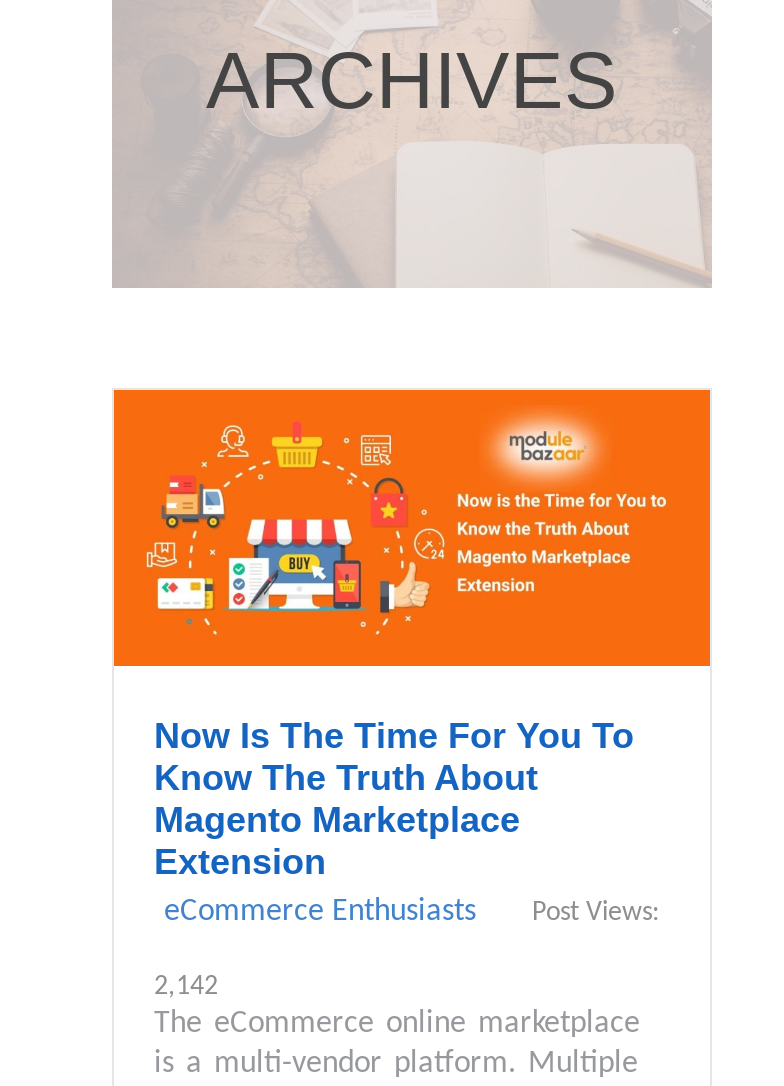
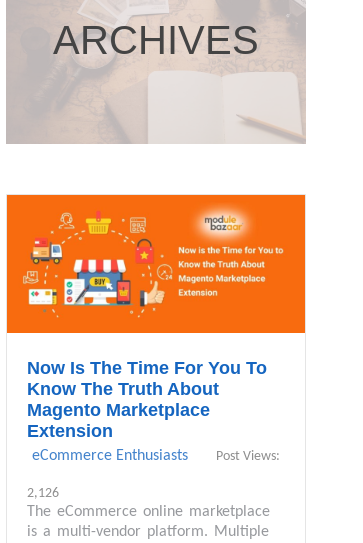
- 2,142
+ 2,126
